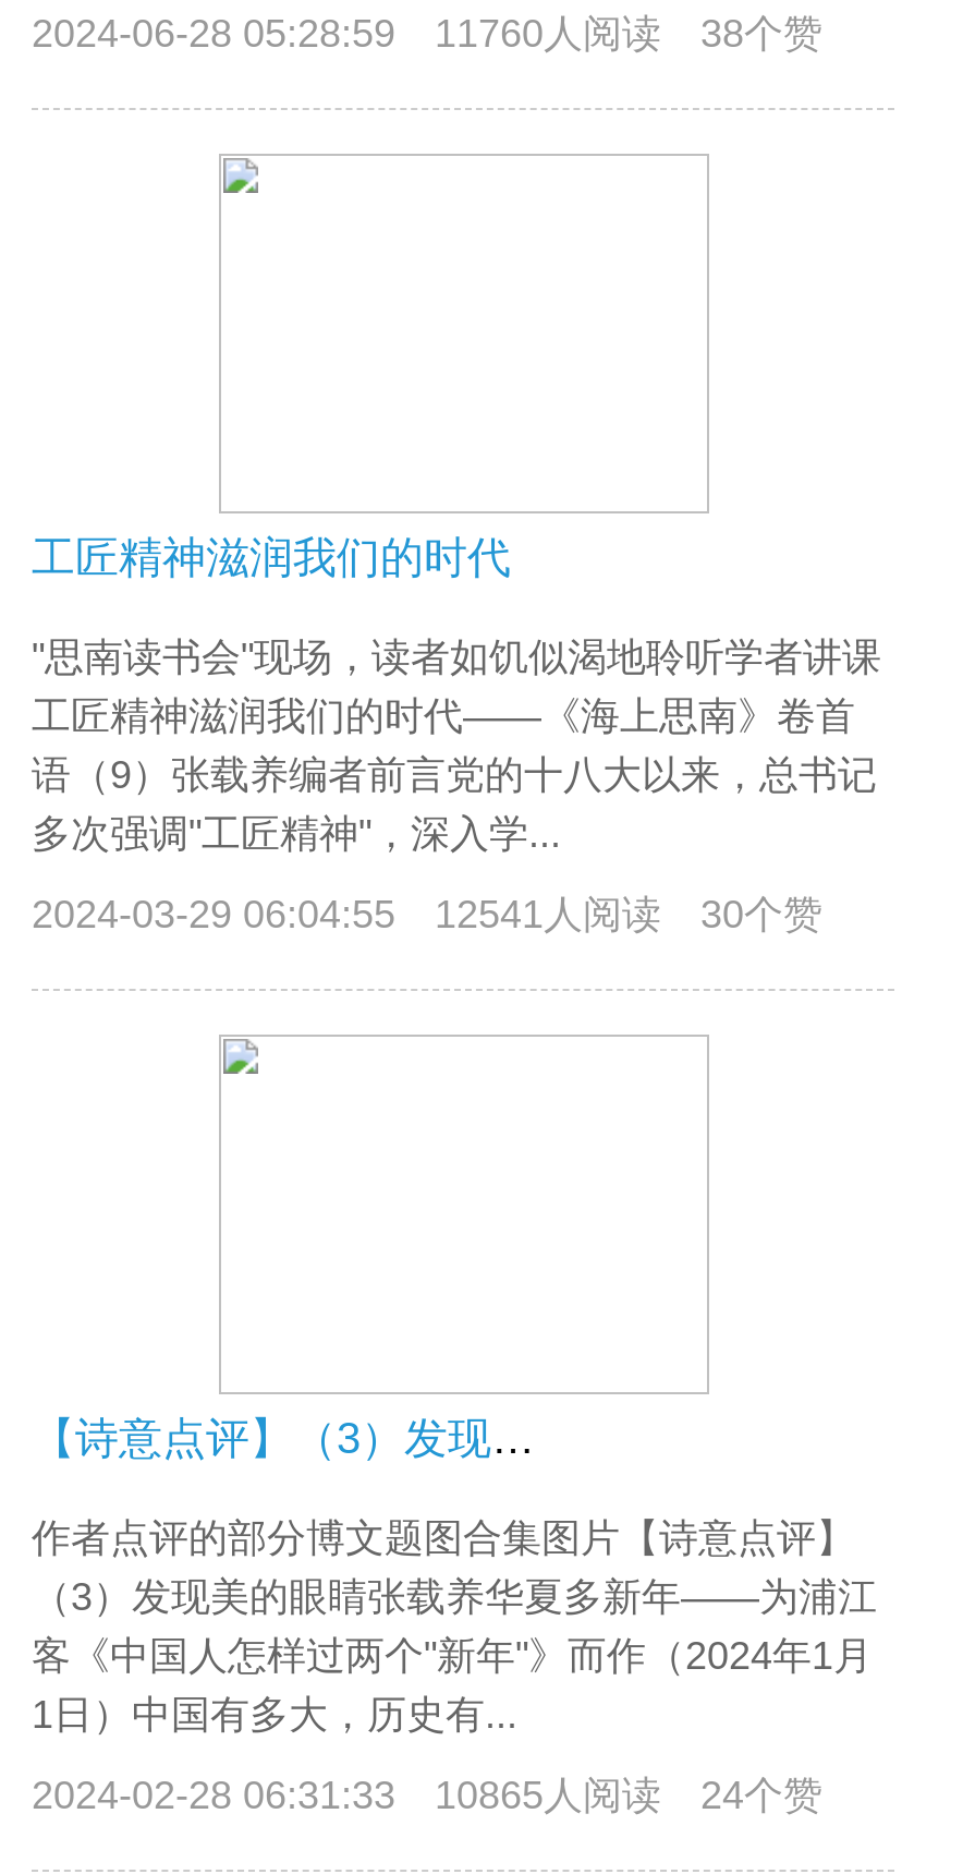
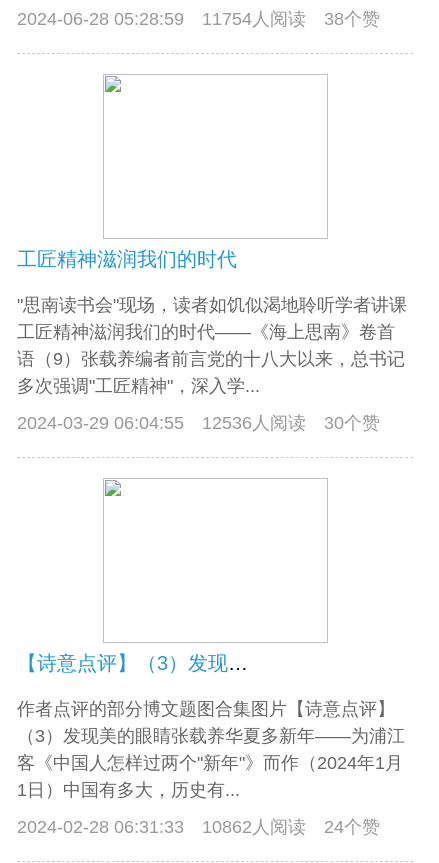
- 2024-06-28 05:28:59 11760人阅读 38个赞
+ 2024-06-28 05:28:59 11754人阅读 38个赞

- 2024-03-29 06:04:55 12541人阅读 30个赞
+ 2024-03-29 06:04:55 12536人阅读 30个赞

- 2024-02-28 06:31:33 10865人阅读 24个赞
+ 2024-02-28 06:31:33 10862人阅读 24个赞
